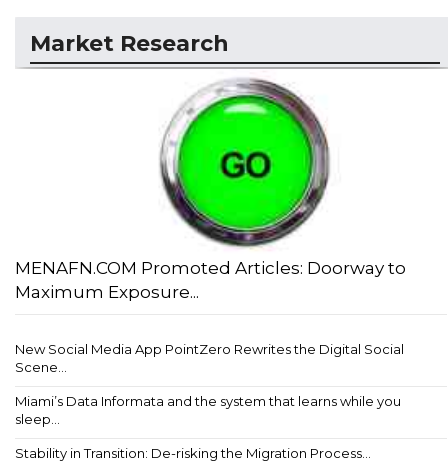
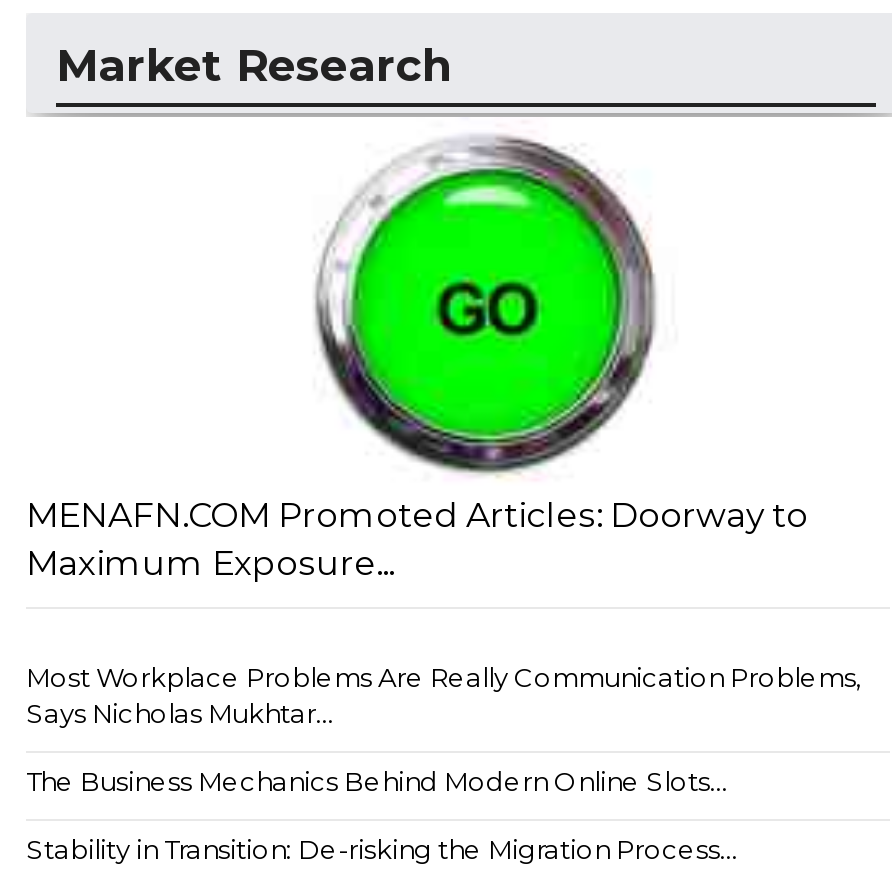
- New Social Media App PointZero Rewrites the Digital Social
- Scene...
+ Most Workplace Problems Are Really Communication Problems,
+ Says Nicholas Mukhtar...

- Miami’s Data Informata and the system that learns while you
- sleep...
+ The Business Mechanics Behind Modern Online Slots...
